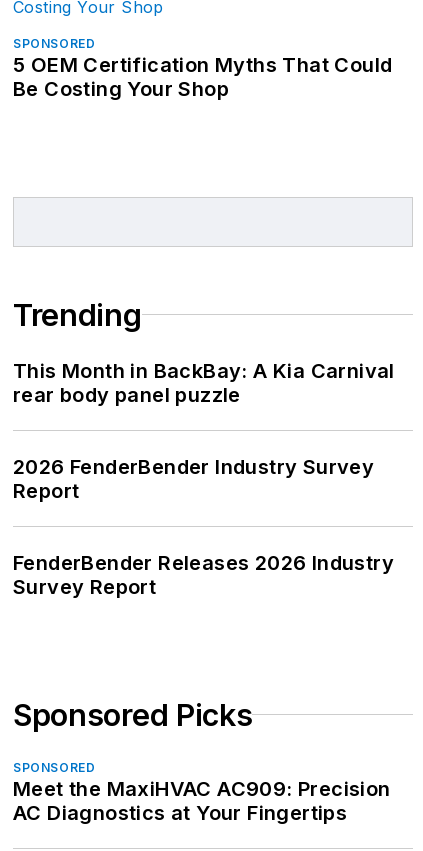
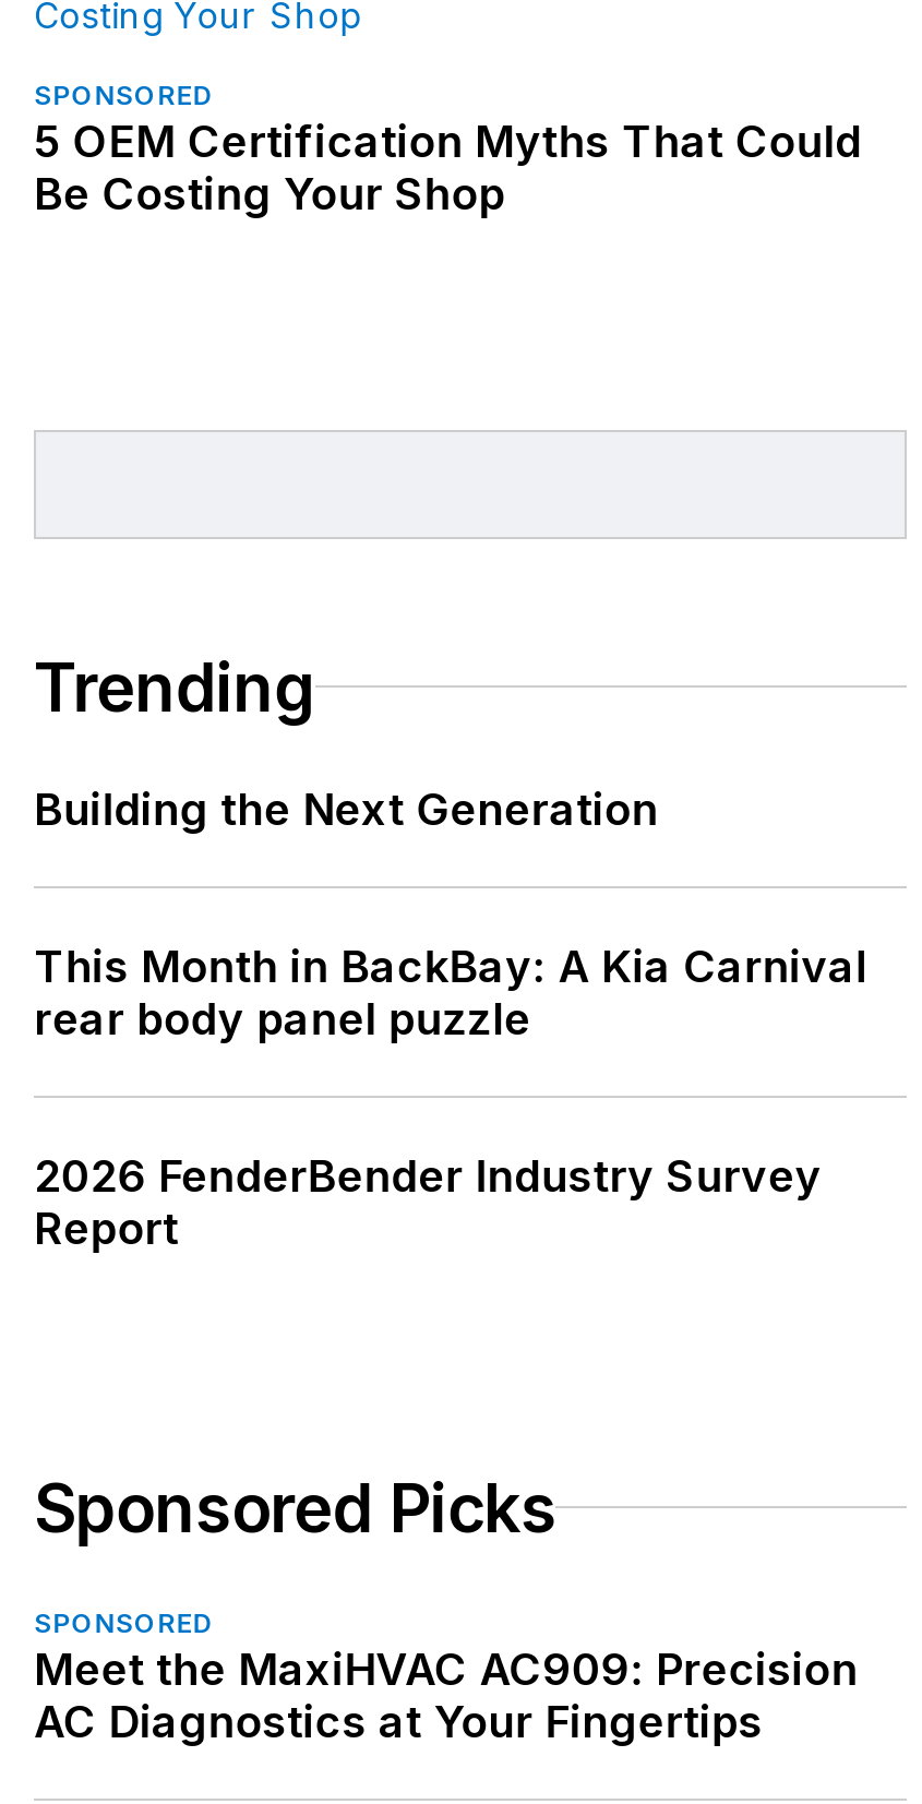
+ Building the Next Generation

moved down: This Month in BackBay: A Kia Carnival | rear body panel puzzle | 2026 FenderBender Industry Survey | Report

- FenderBender Releases 2026 Industry
- Survey Report
